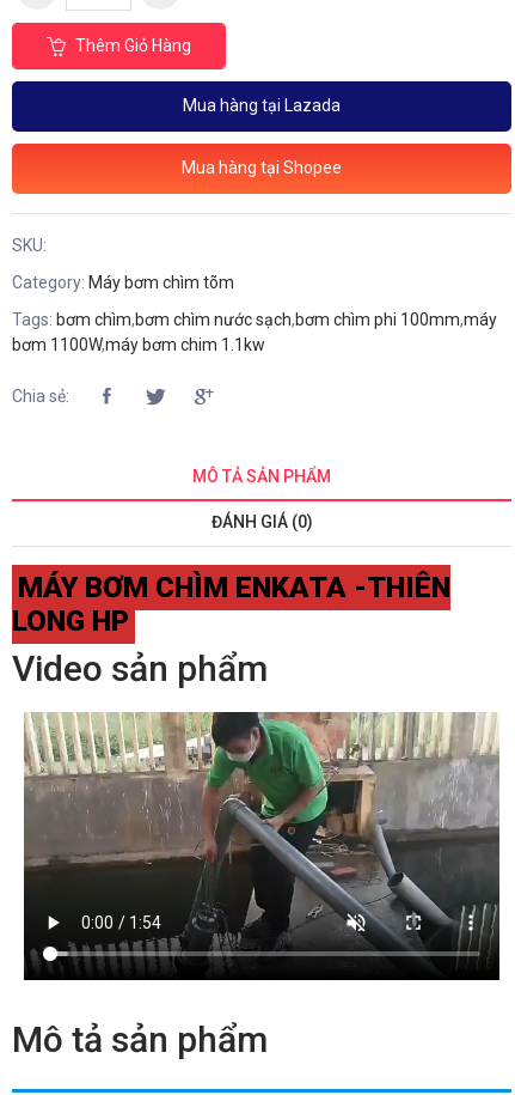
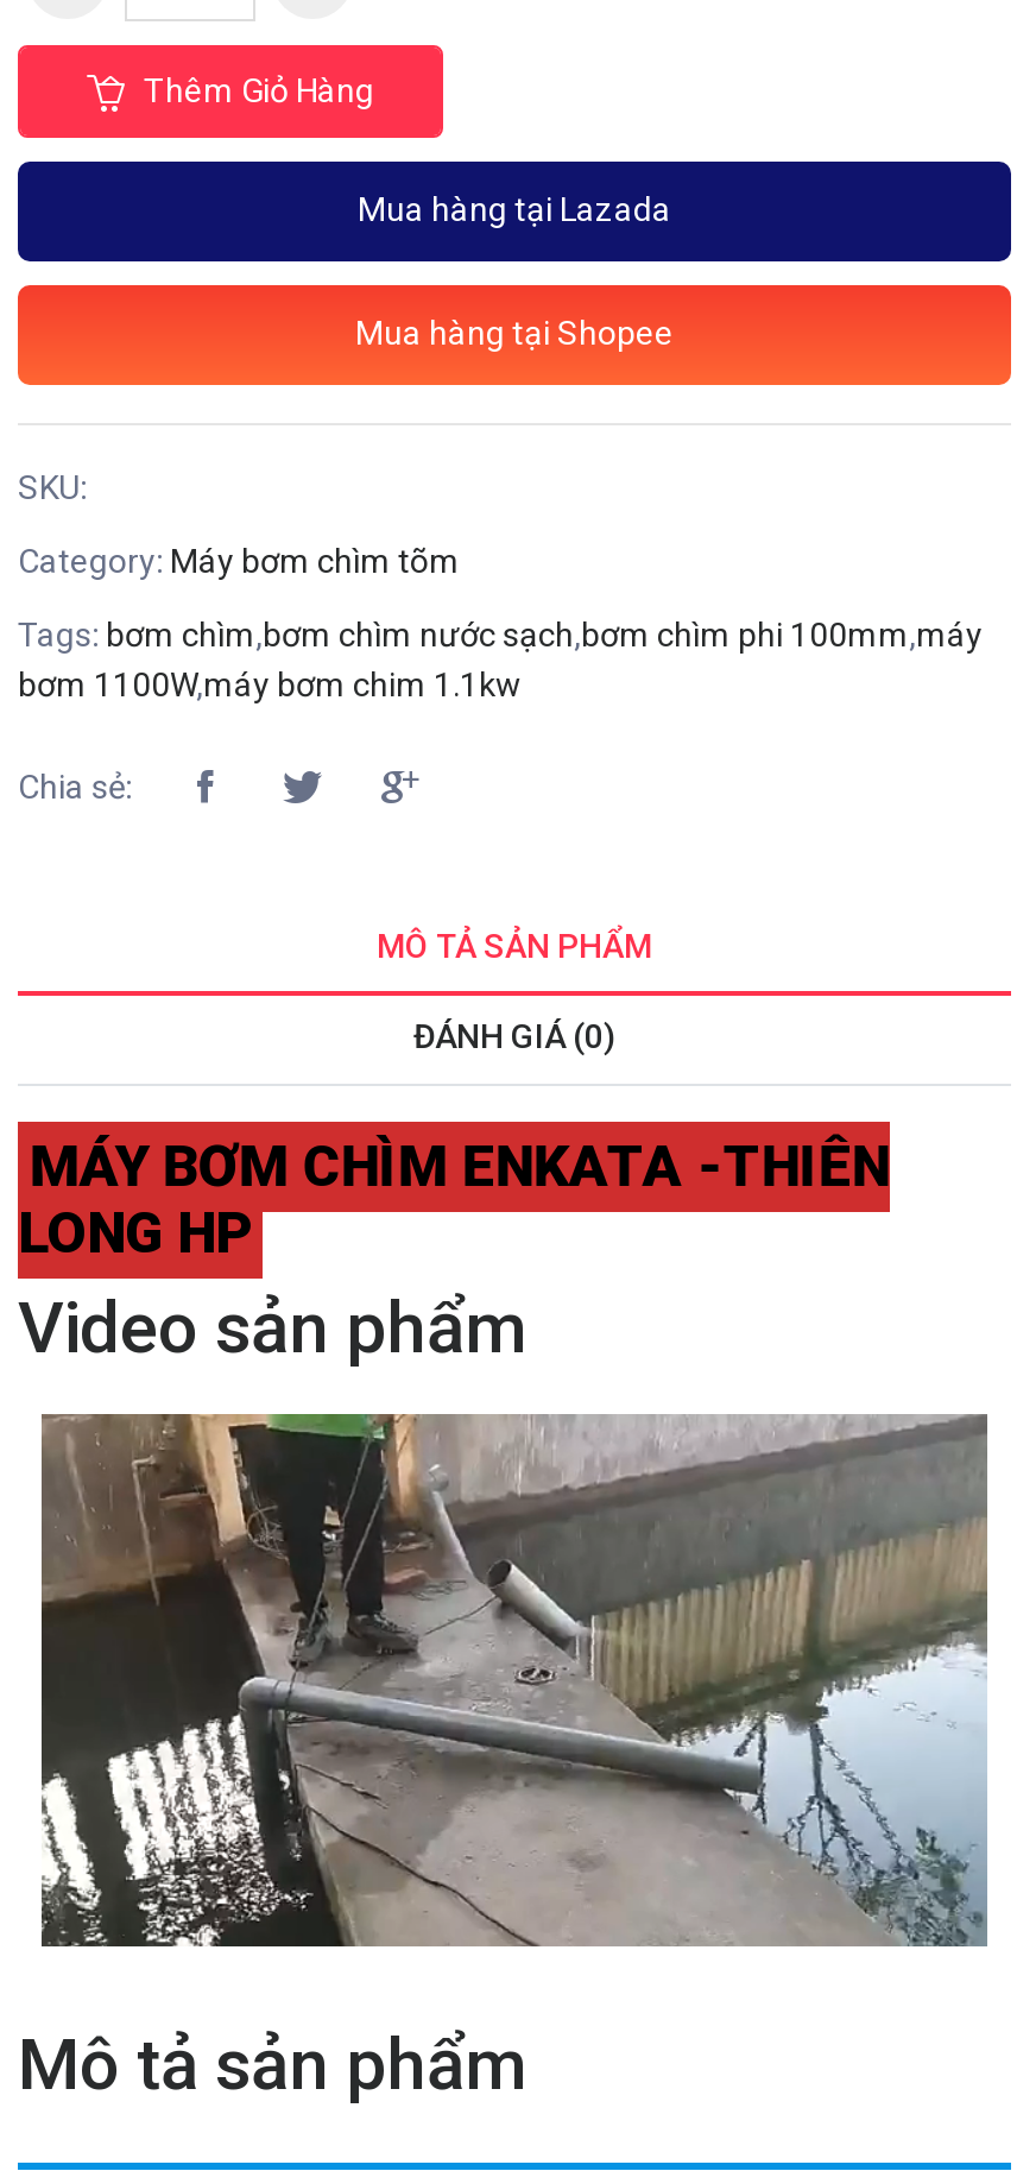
- [image]
+ [image]
